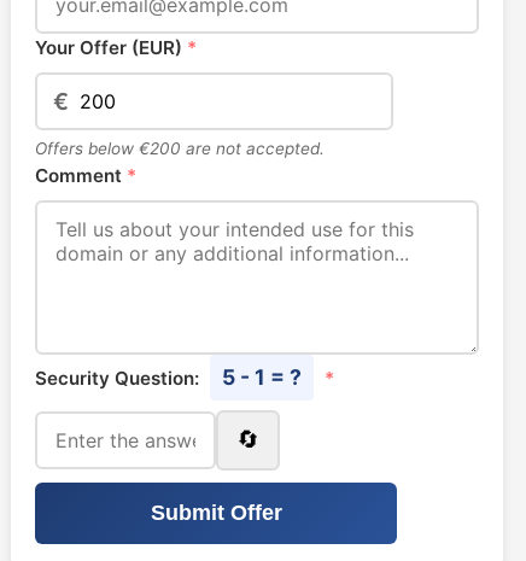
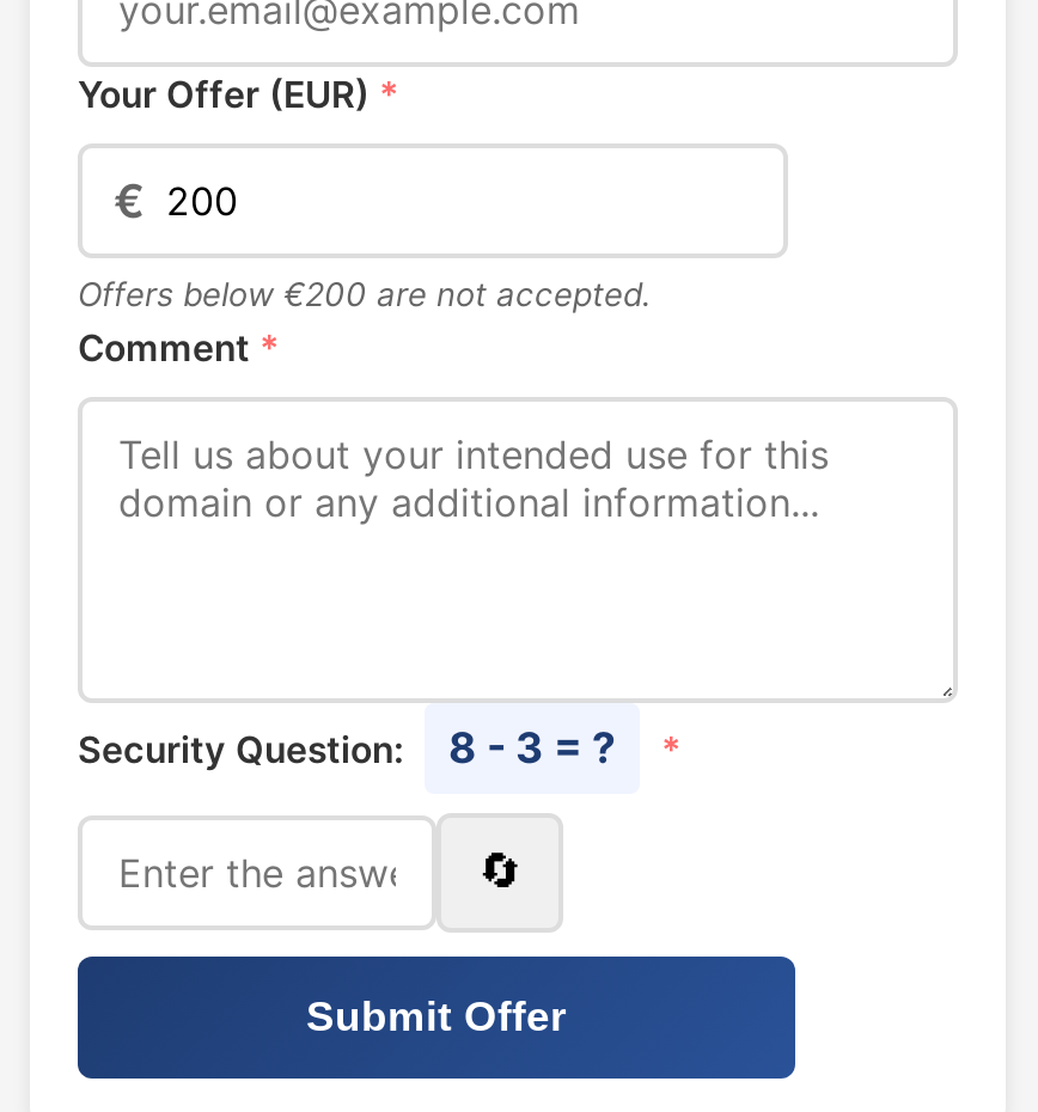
- 5 - 1 = ?
+ 8 - 3 = ?
